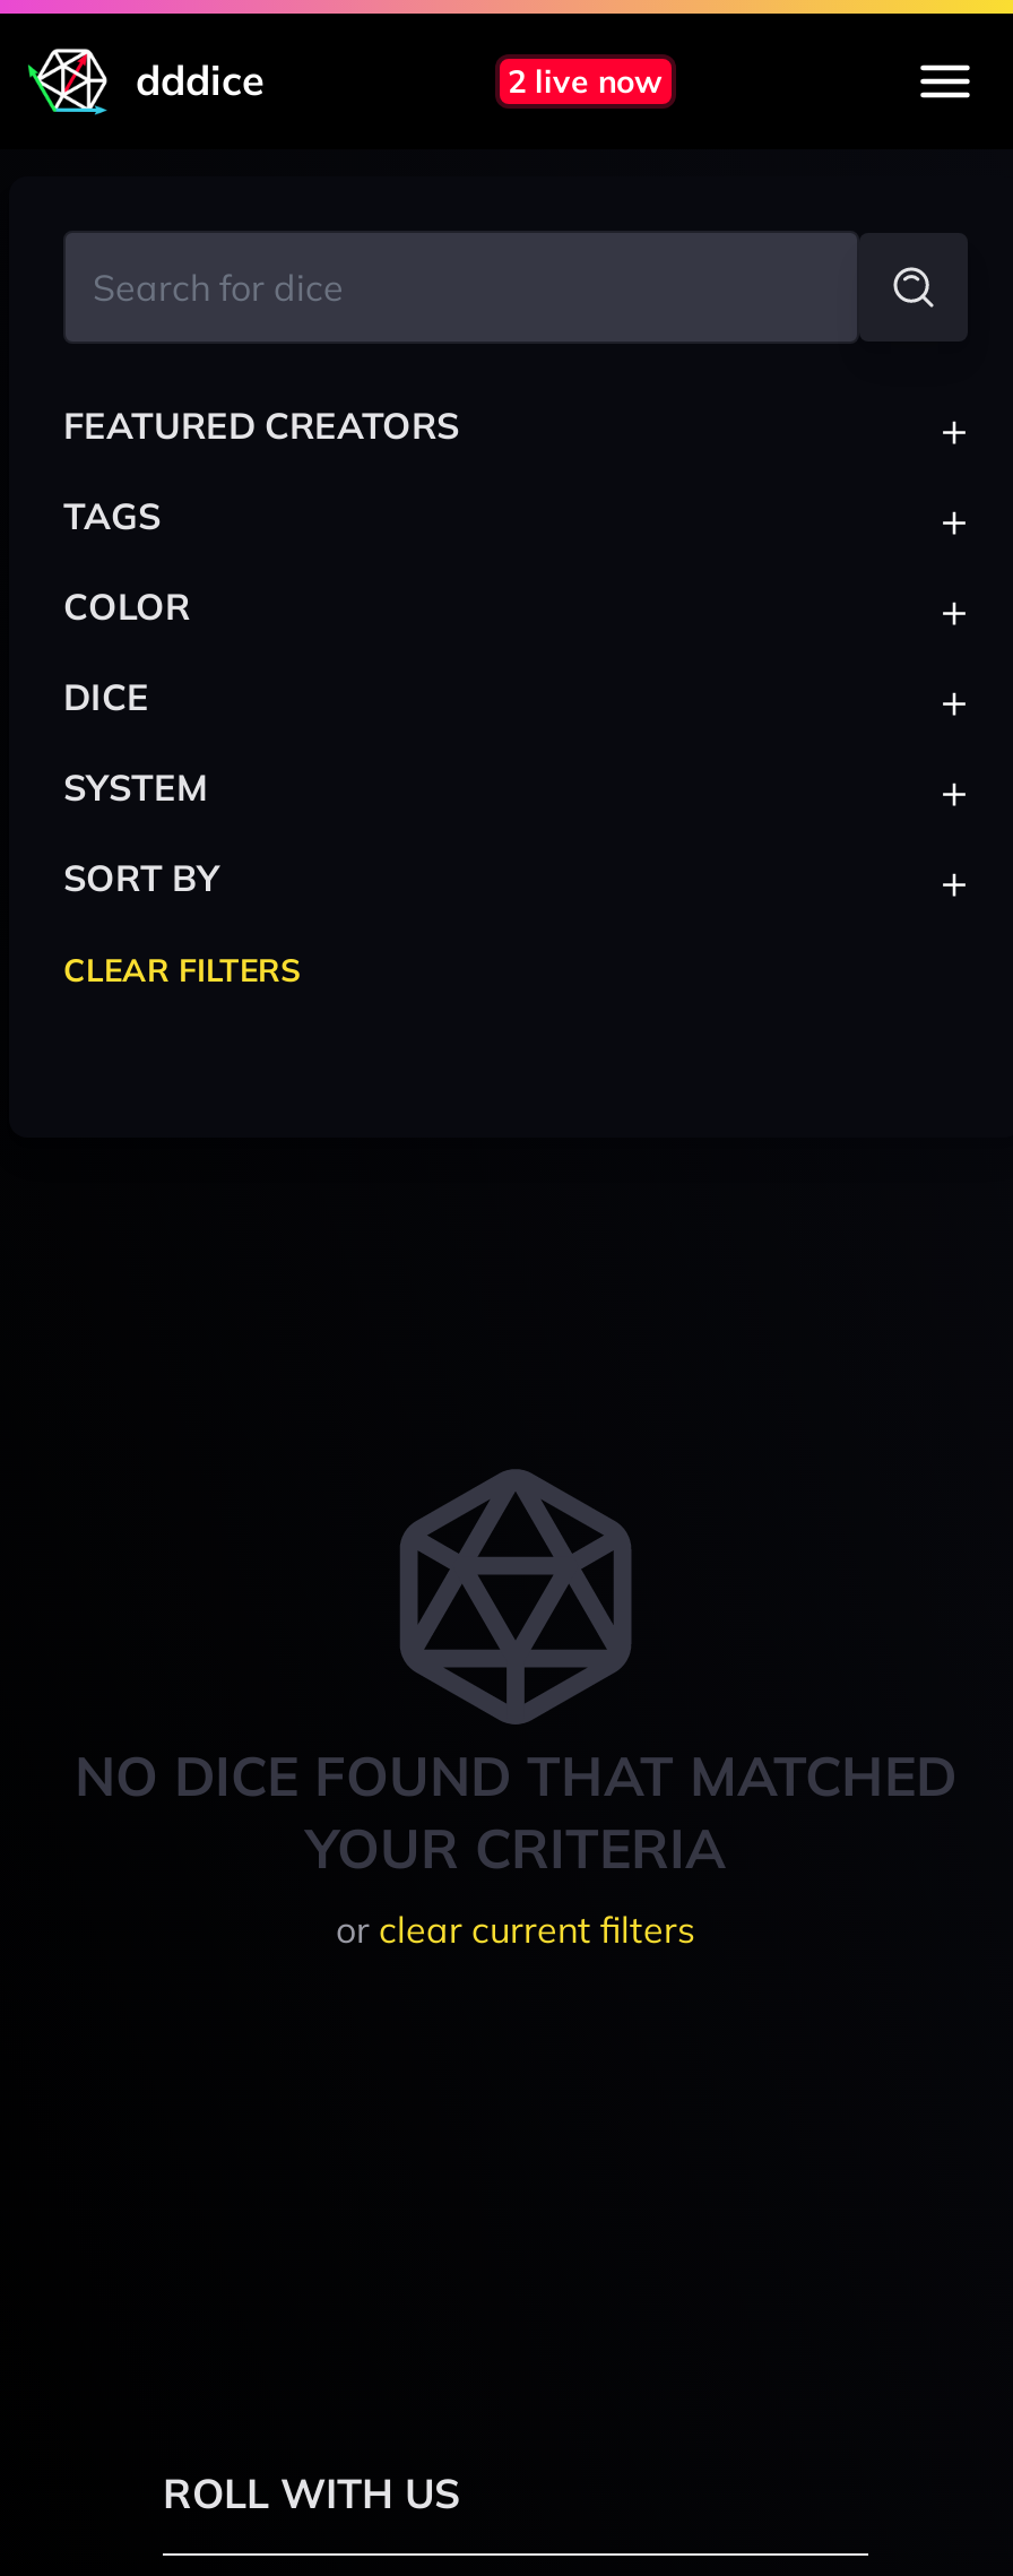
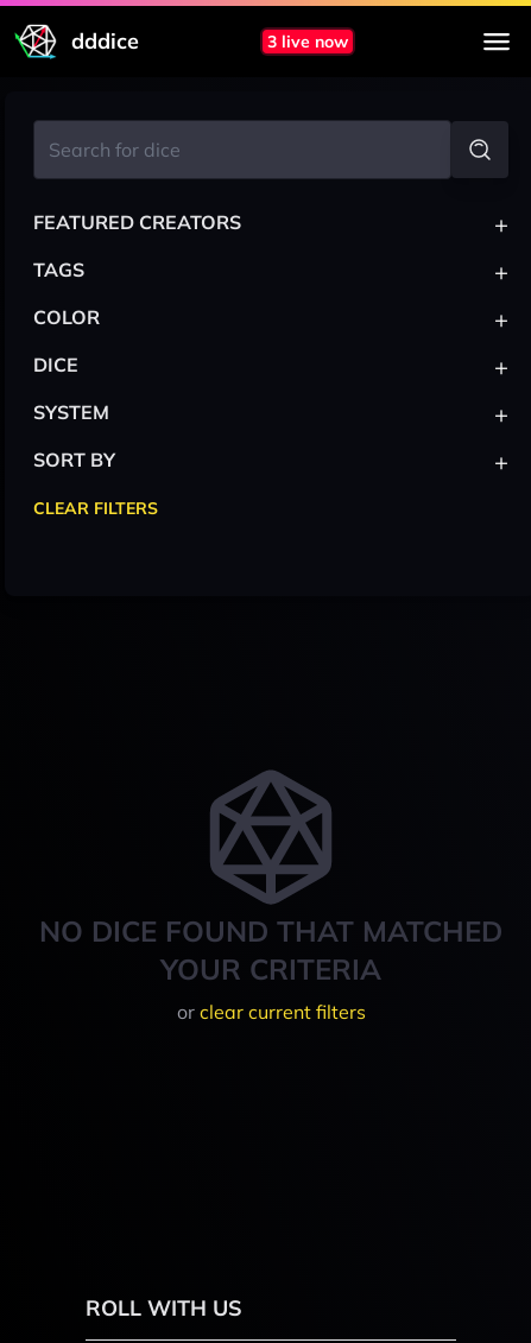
- 2 live now
+ 3 live now
